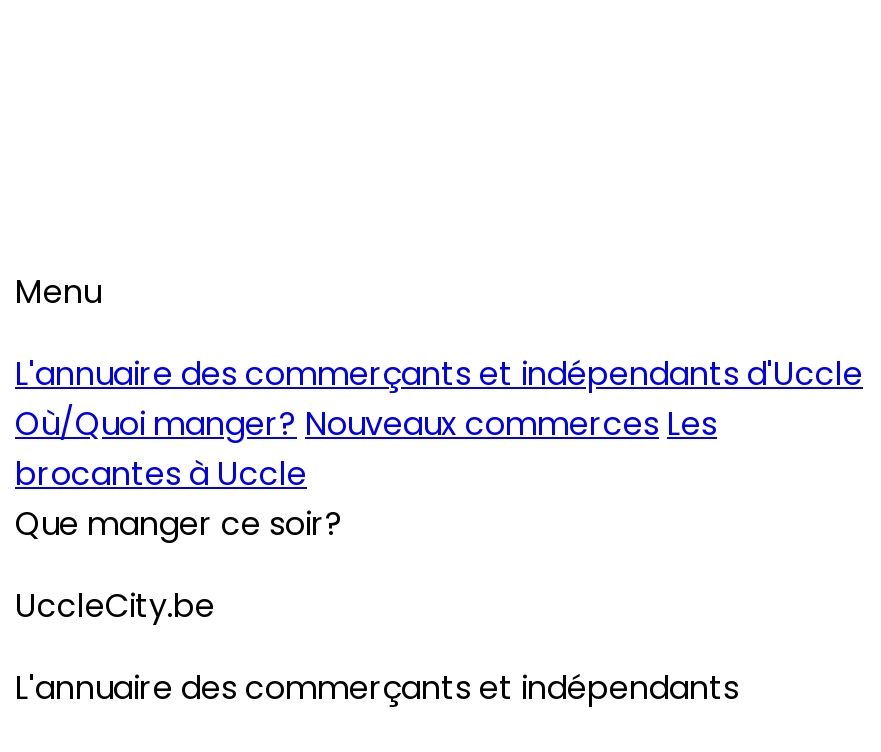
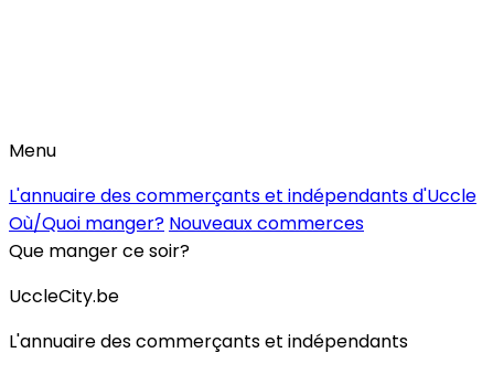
- Où/Quoi manger? Nouveaux commerces Les
- brocantes à Uccle
+ Où/Quoi manger? Nouveaux commerces
